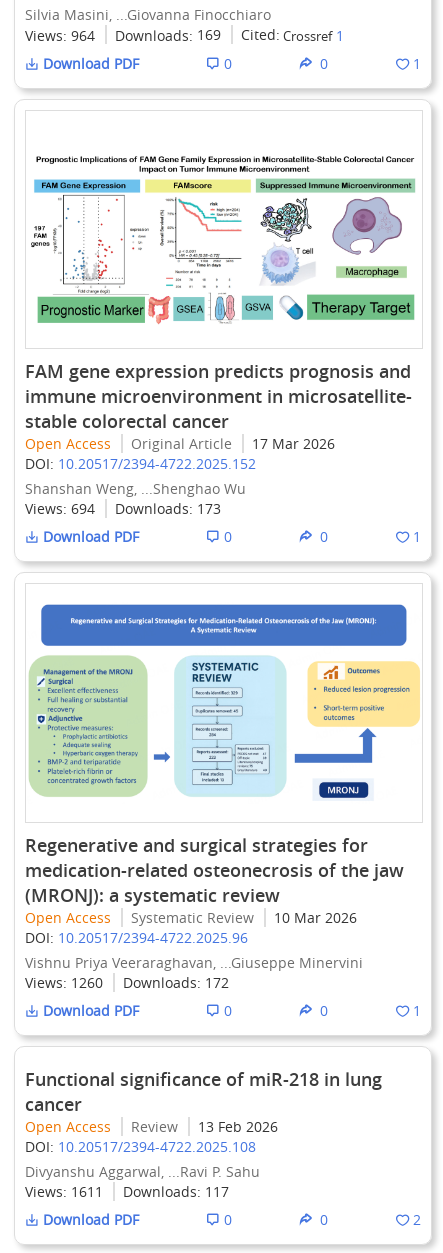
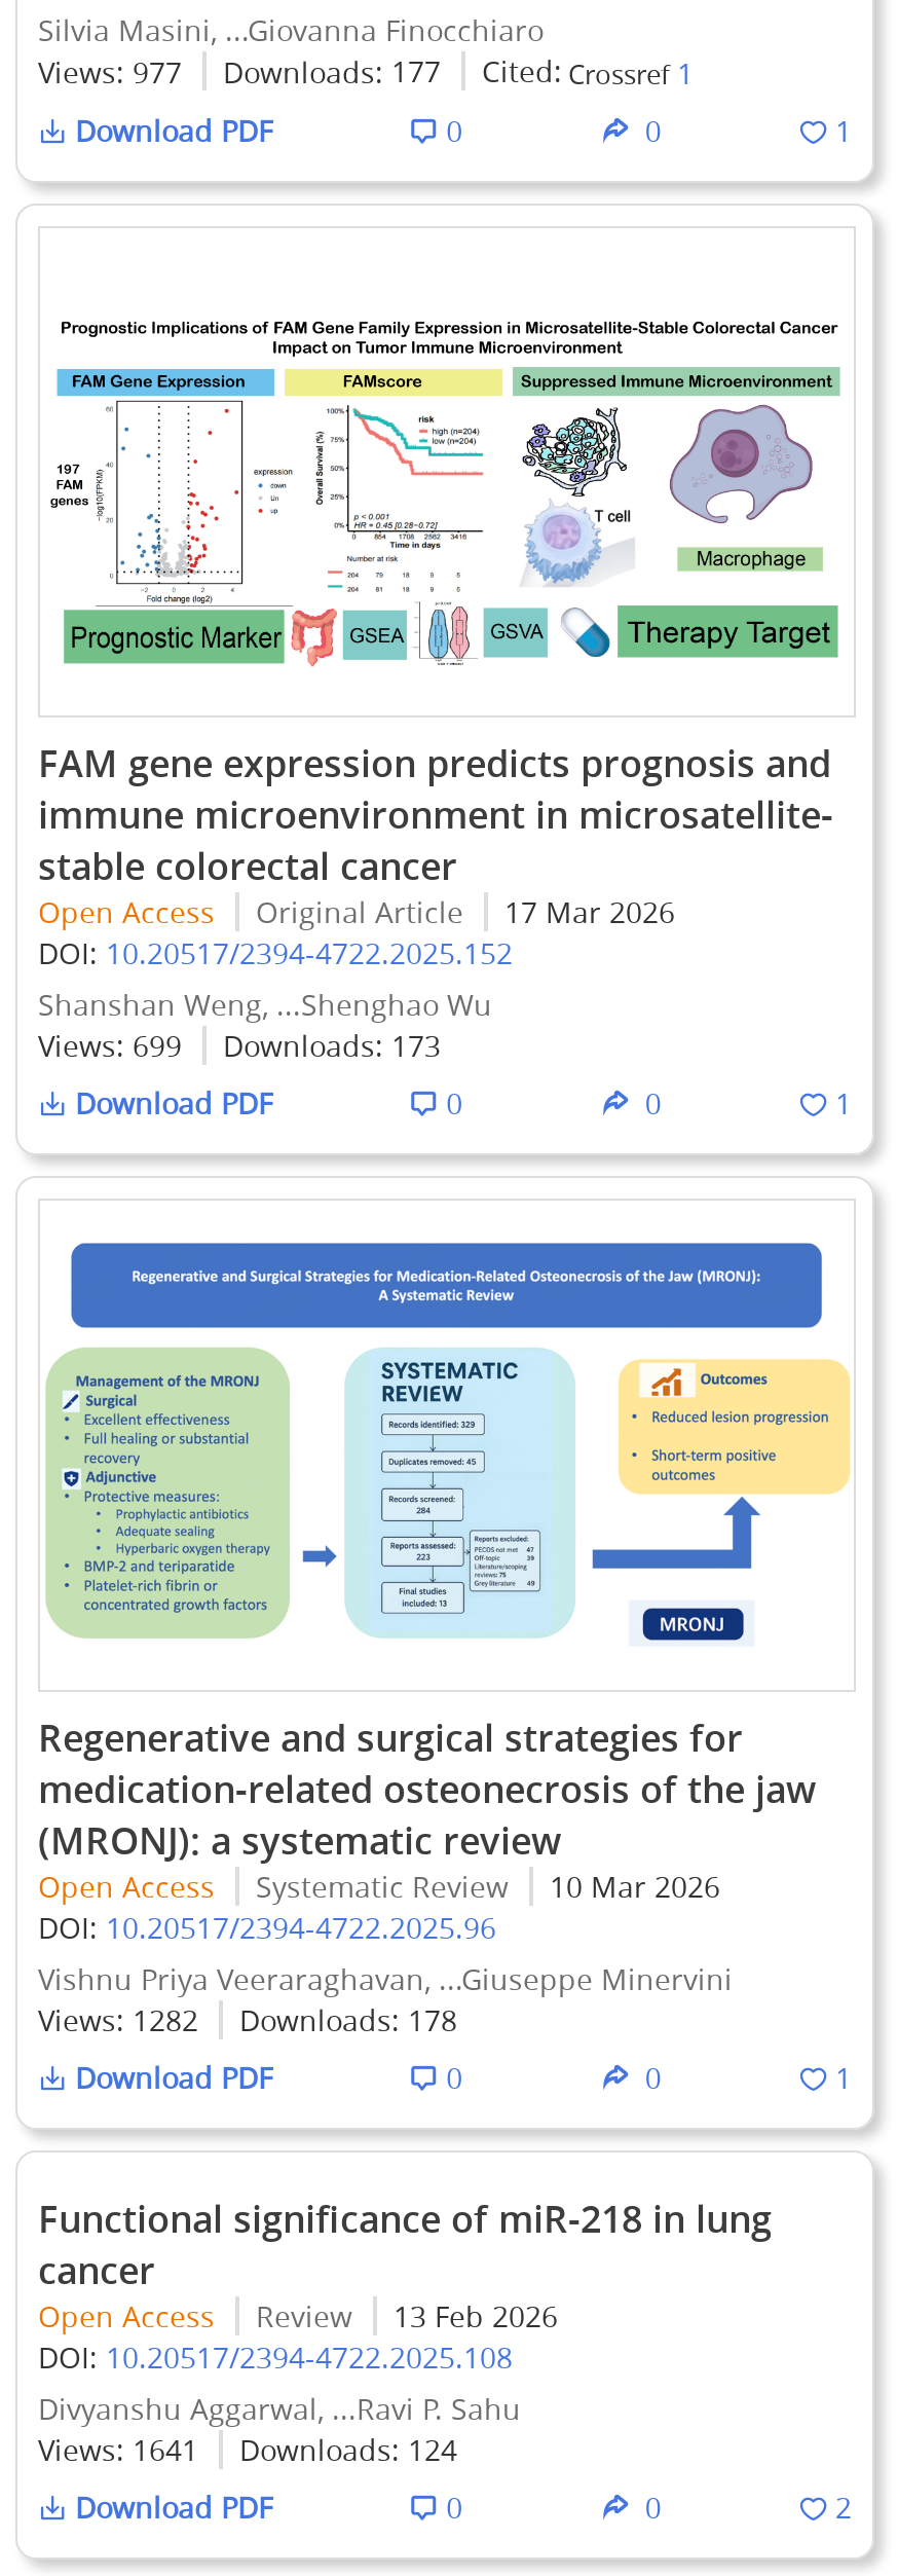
- Views: 964
+ Views: 977

- Downloads: 169
+ Downloads: 177

- Views: 694 Downloads: 173
+ Views: 699 Downloads: 173

- Views: 1260
+ Views: 1282

- Downloads: 172
+ Downloads: 178

- Views: 1611
+ Views: 1641

- Downloads: 117
+ Downloads: 124
